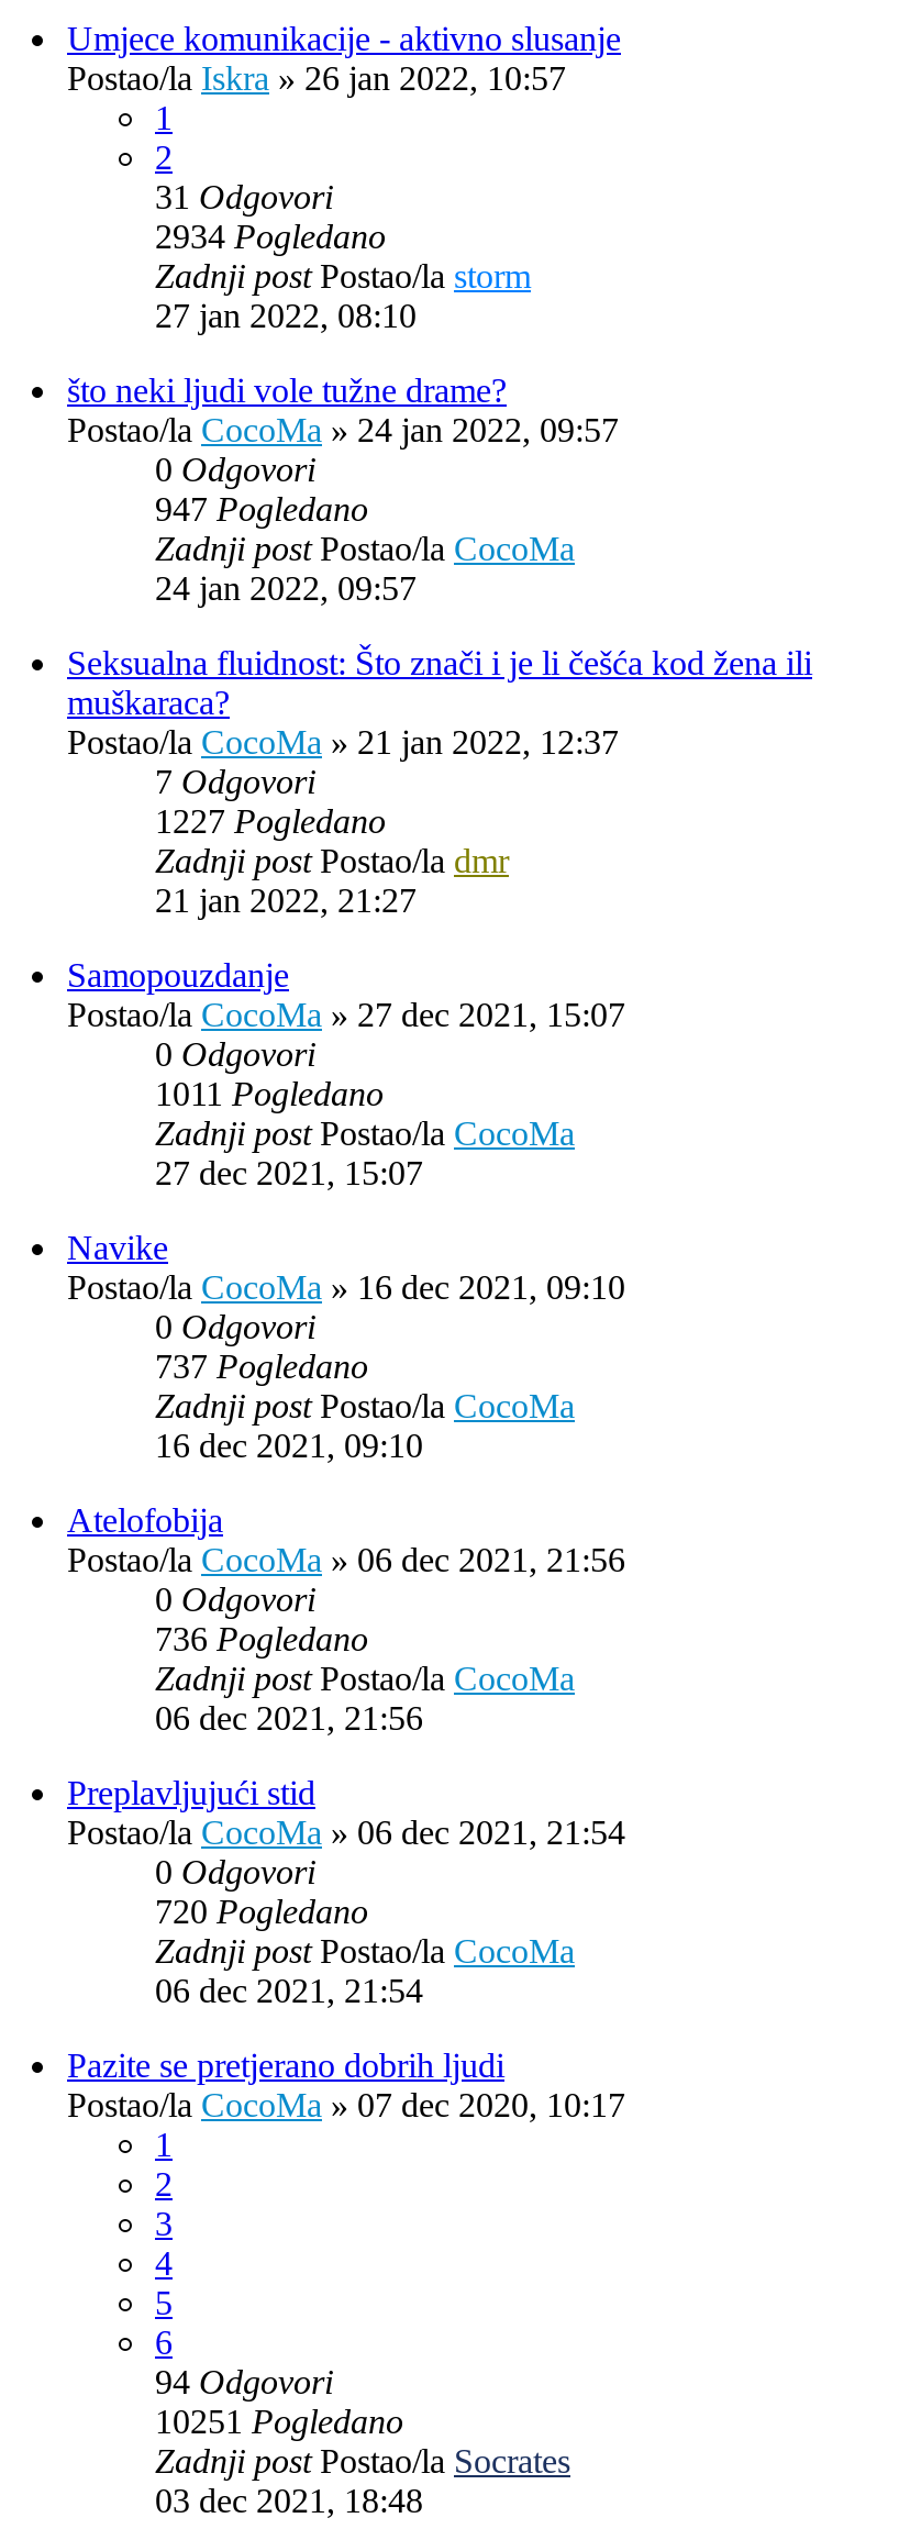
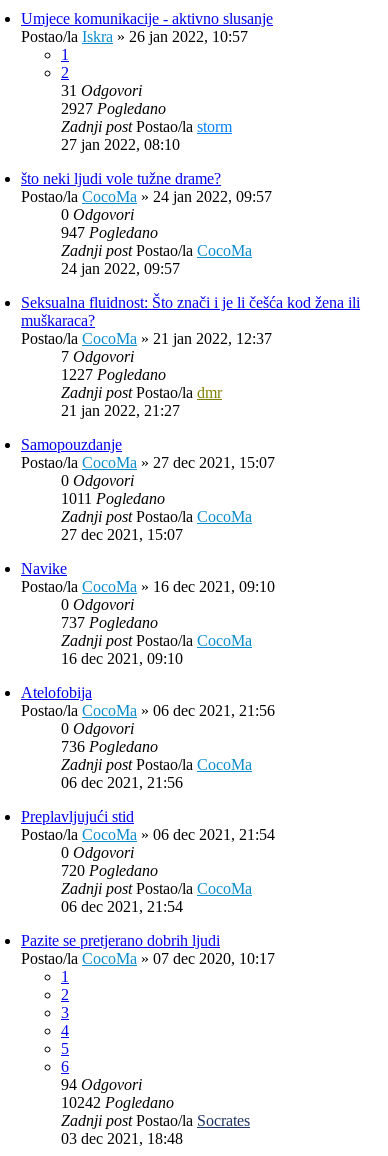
- 2934 Pogledano
+ 2927 Pogledano

- 10251 Pogledano
+ 10242 Pogledano
